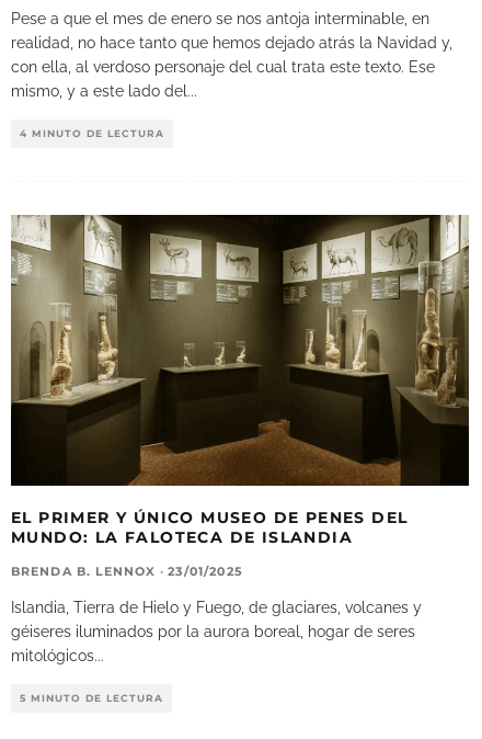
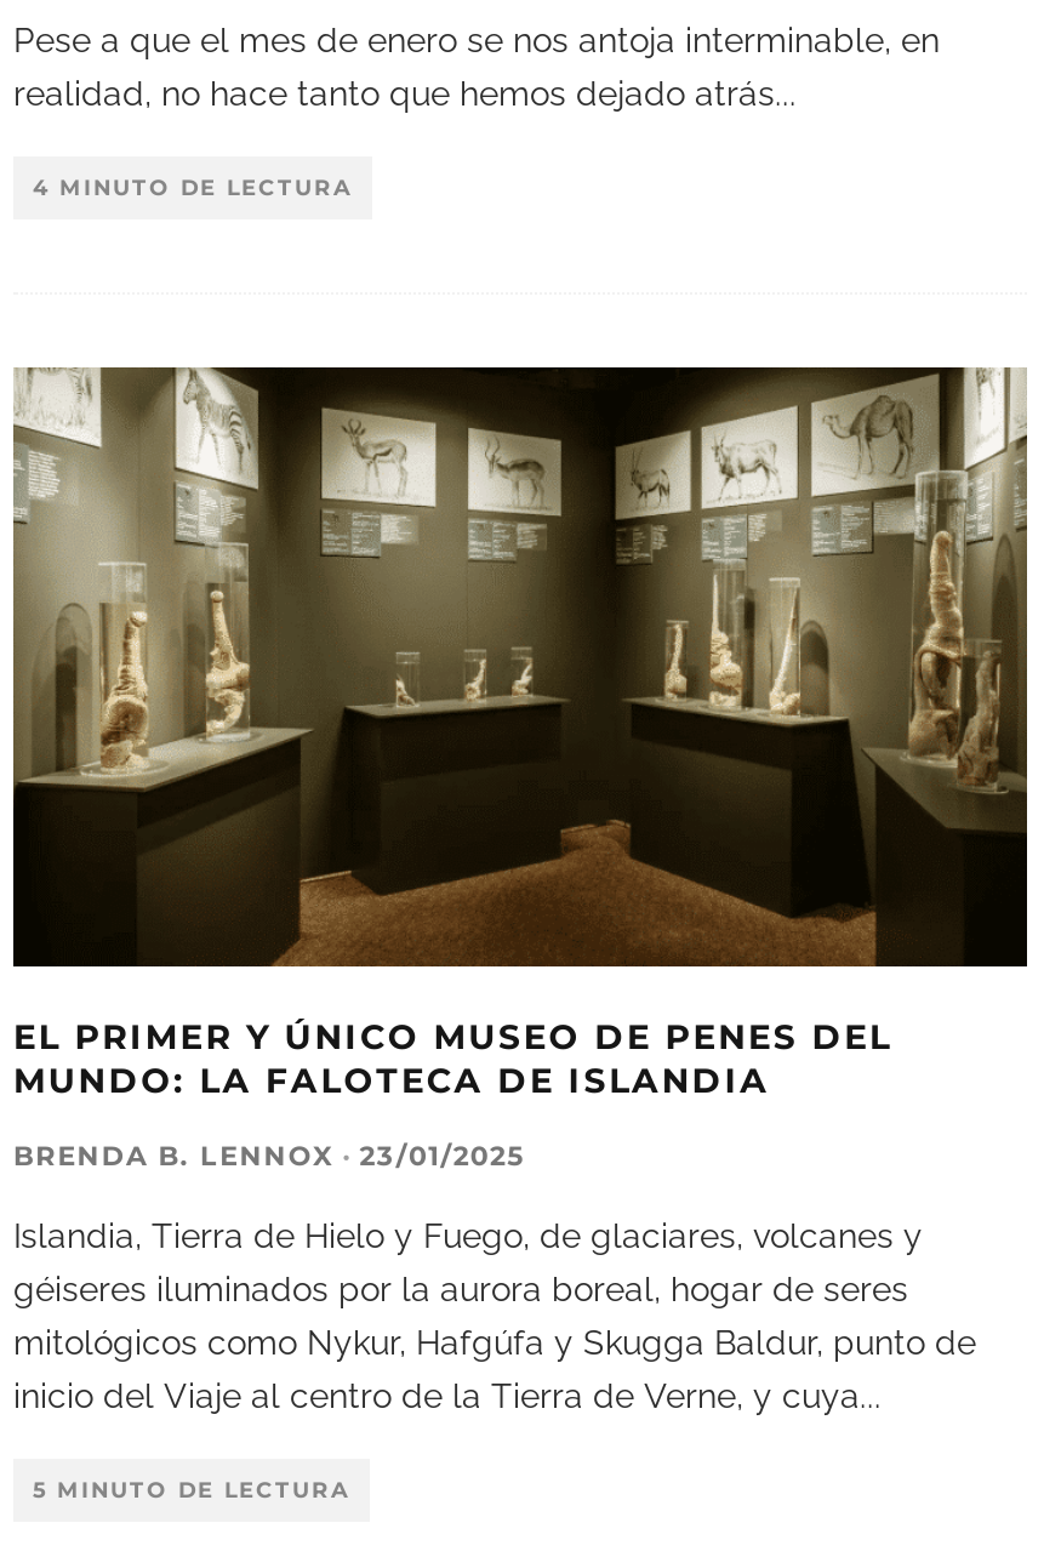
- realidad, no hace tanto que hemos dejado atrás la Navidad y,
- con ella, al verdoso personaje del cual trata este texto. Ese
- mismo, y a este lado del...
+ realidad, no hace tanto que hemos dejado atrás...

moved up: [image] | 4 MINUTO DE LECTURA | EL PRIMER Y ÚNICO MUSEO DE PENES DEL | MUNDO: LA FALOTECA DE ISLANDIA | BRENDA B. LENNOX · 23/01/2025 | Islandia, Tierra de Hielo y Fuego, de glaciares, volcanes y | géiseres iluminados por la aurora boreal, hogar de seres

- mitológicos...
+ mitológicos como Nykur, Hafgúfa y Skugga Baldur, punto de
+ inicio del Viaje al centro de la Tierra de Verne, y cuya...
